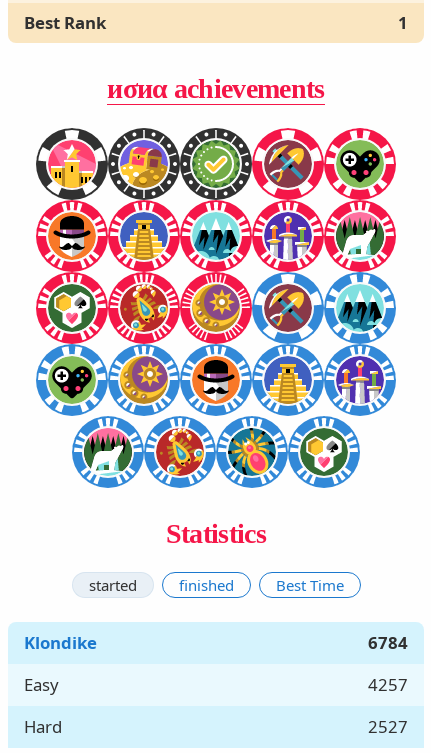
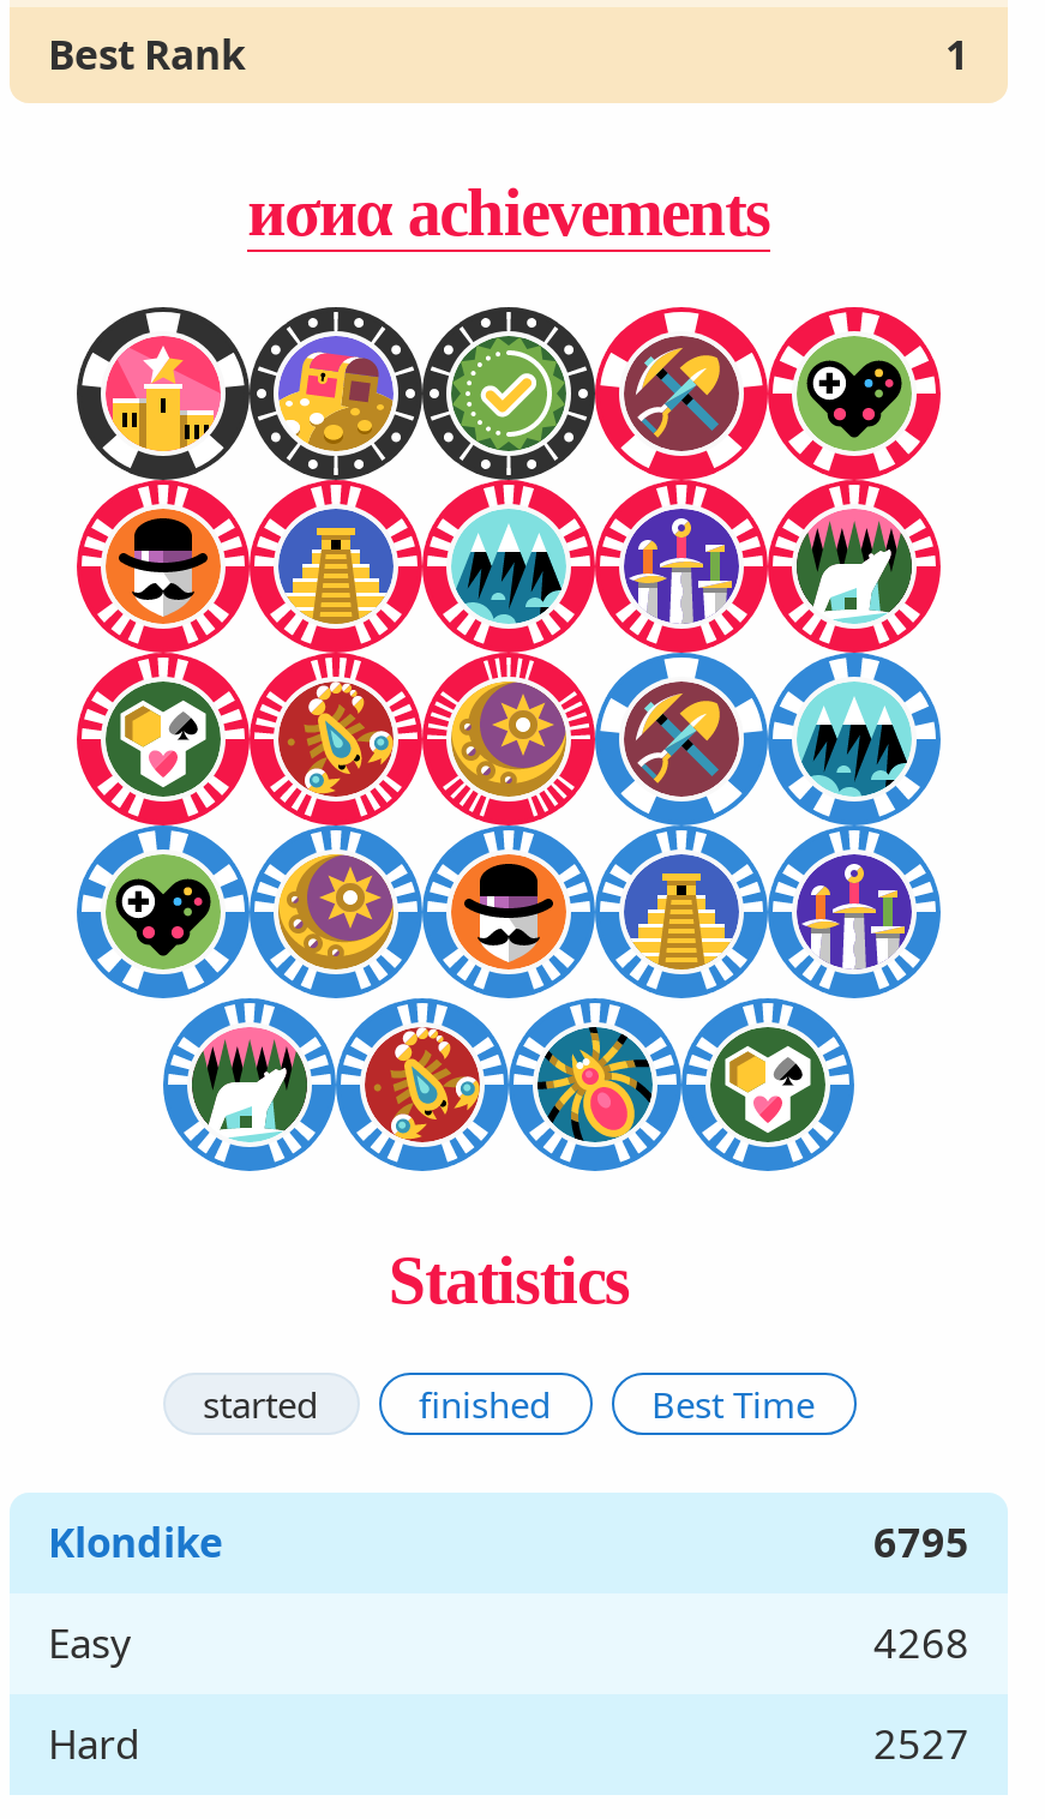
- 6784
+ 6795

- 4257
+ 4268
